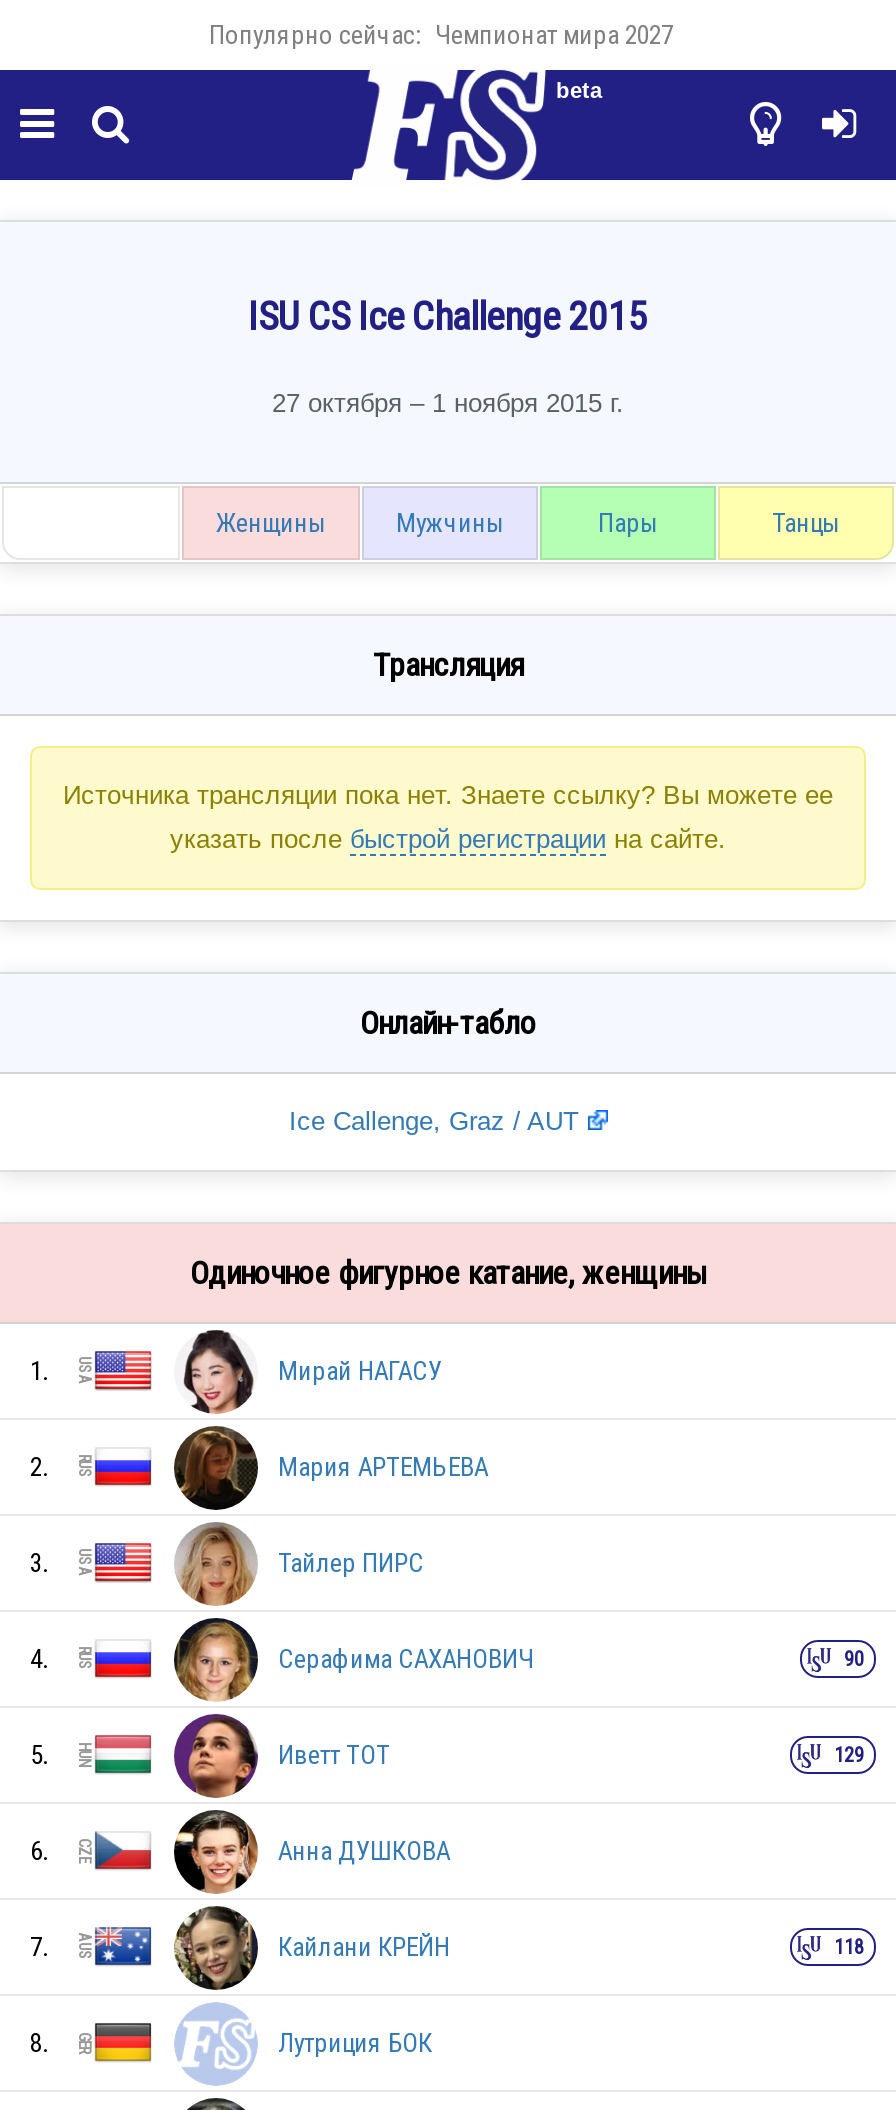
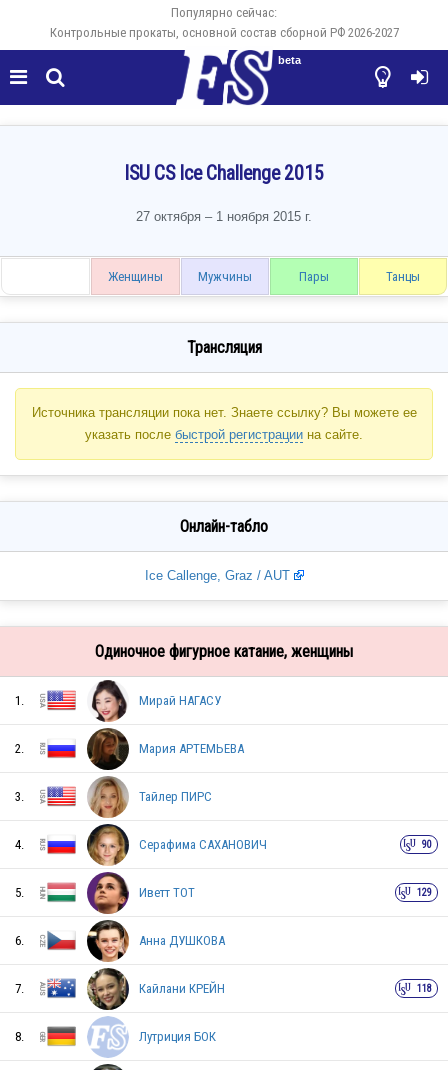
- Популярно сейчас: Чемпионат мира 2027
+ Популярно сейчас:
+ Контрольные прокаты, основной состав сборной РФ 2026-2027
